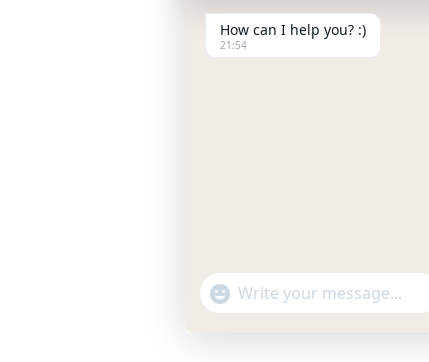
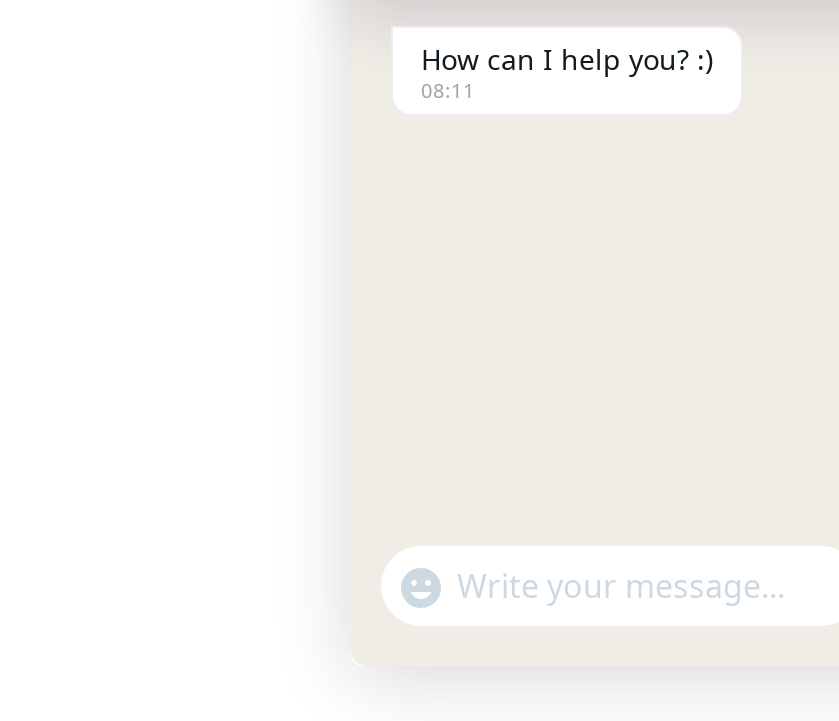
- 21:54
+ 08:11
